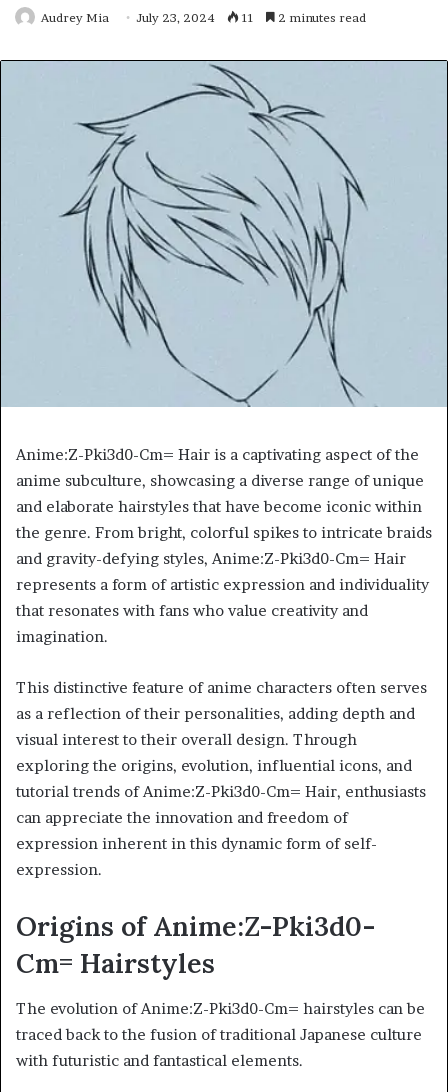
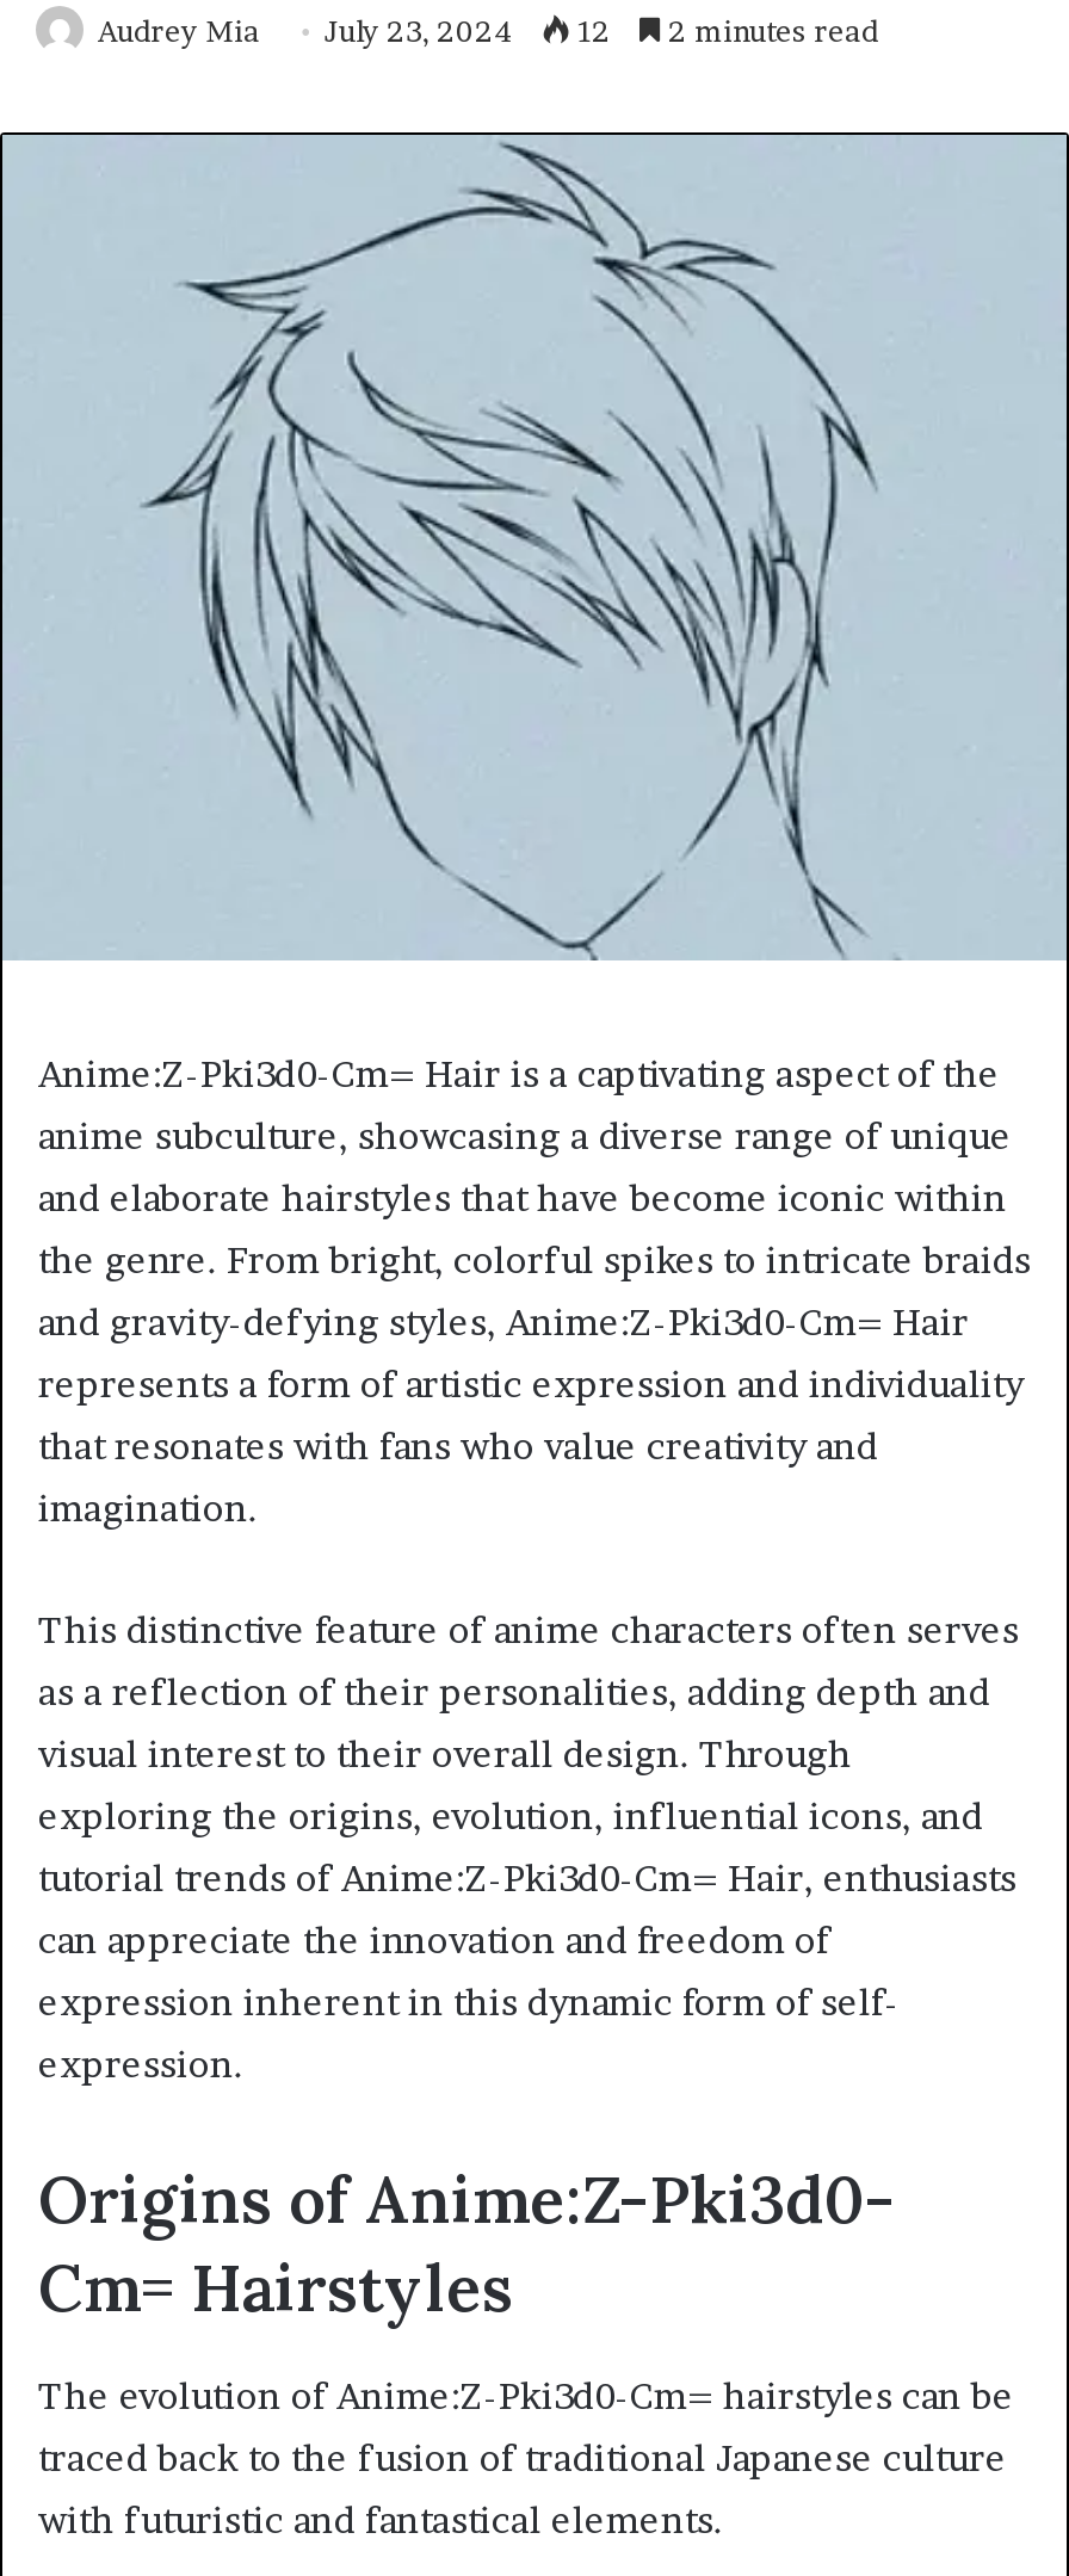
- Audrey Mia July 23, 2024 11 2 minutes read
+ Audrey Mia July 23, 2024 12 2 minutes read
